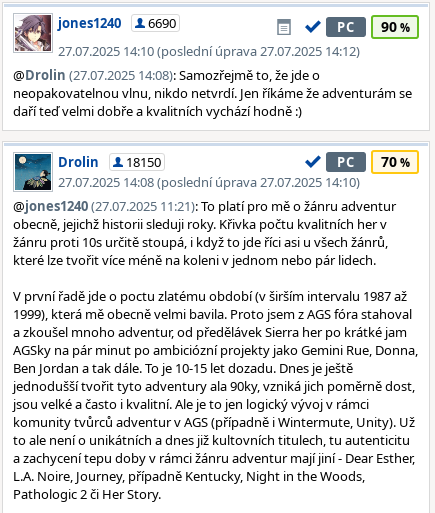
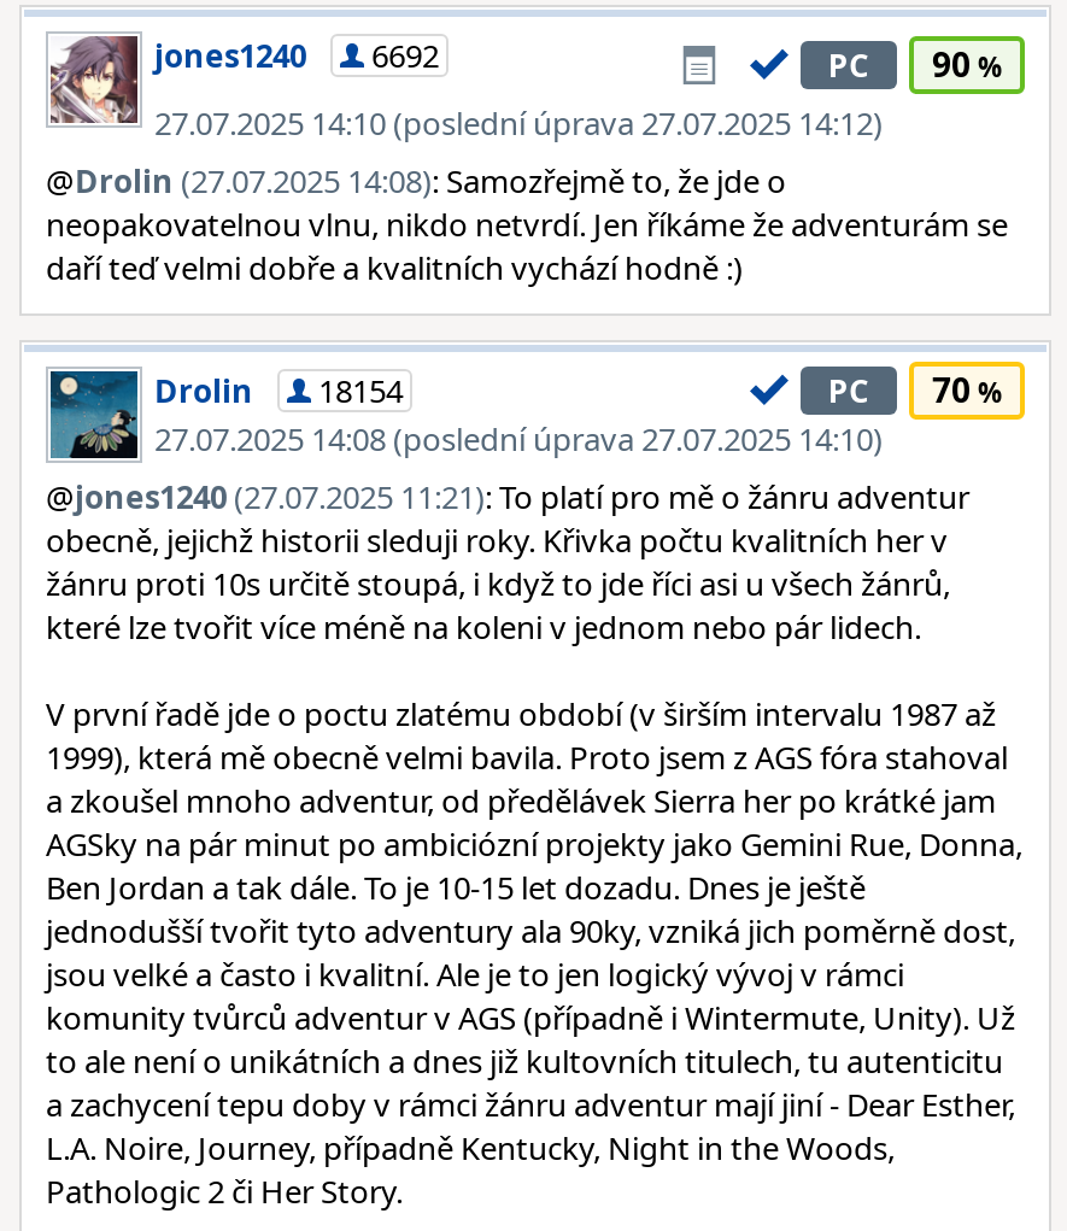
- jones1240 6690
+ jones1240 6692

- Drolin 18150
+ Drolin 18154
